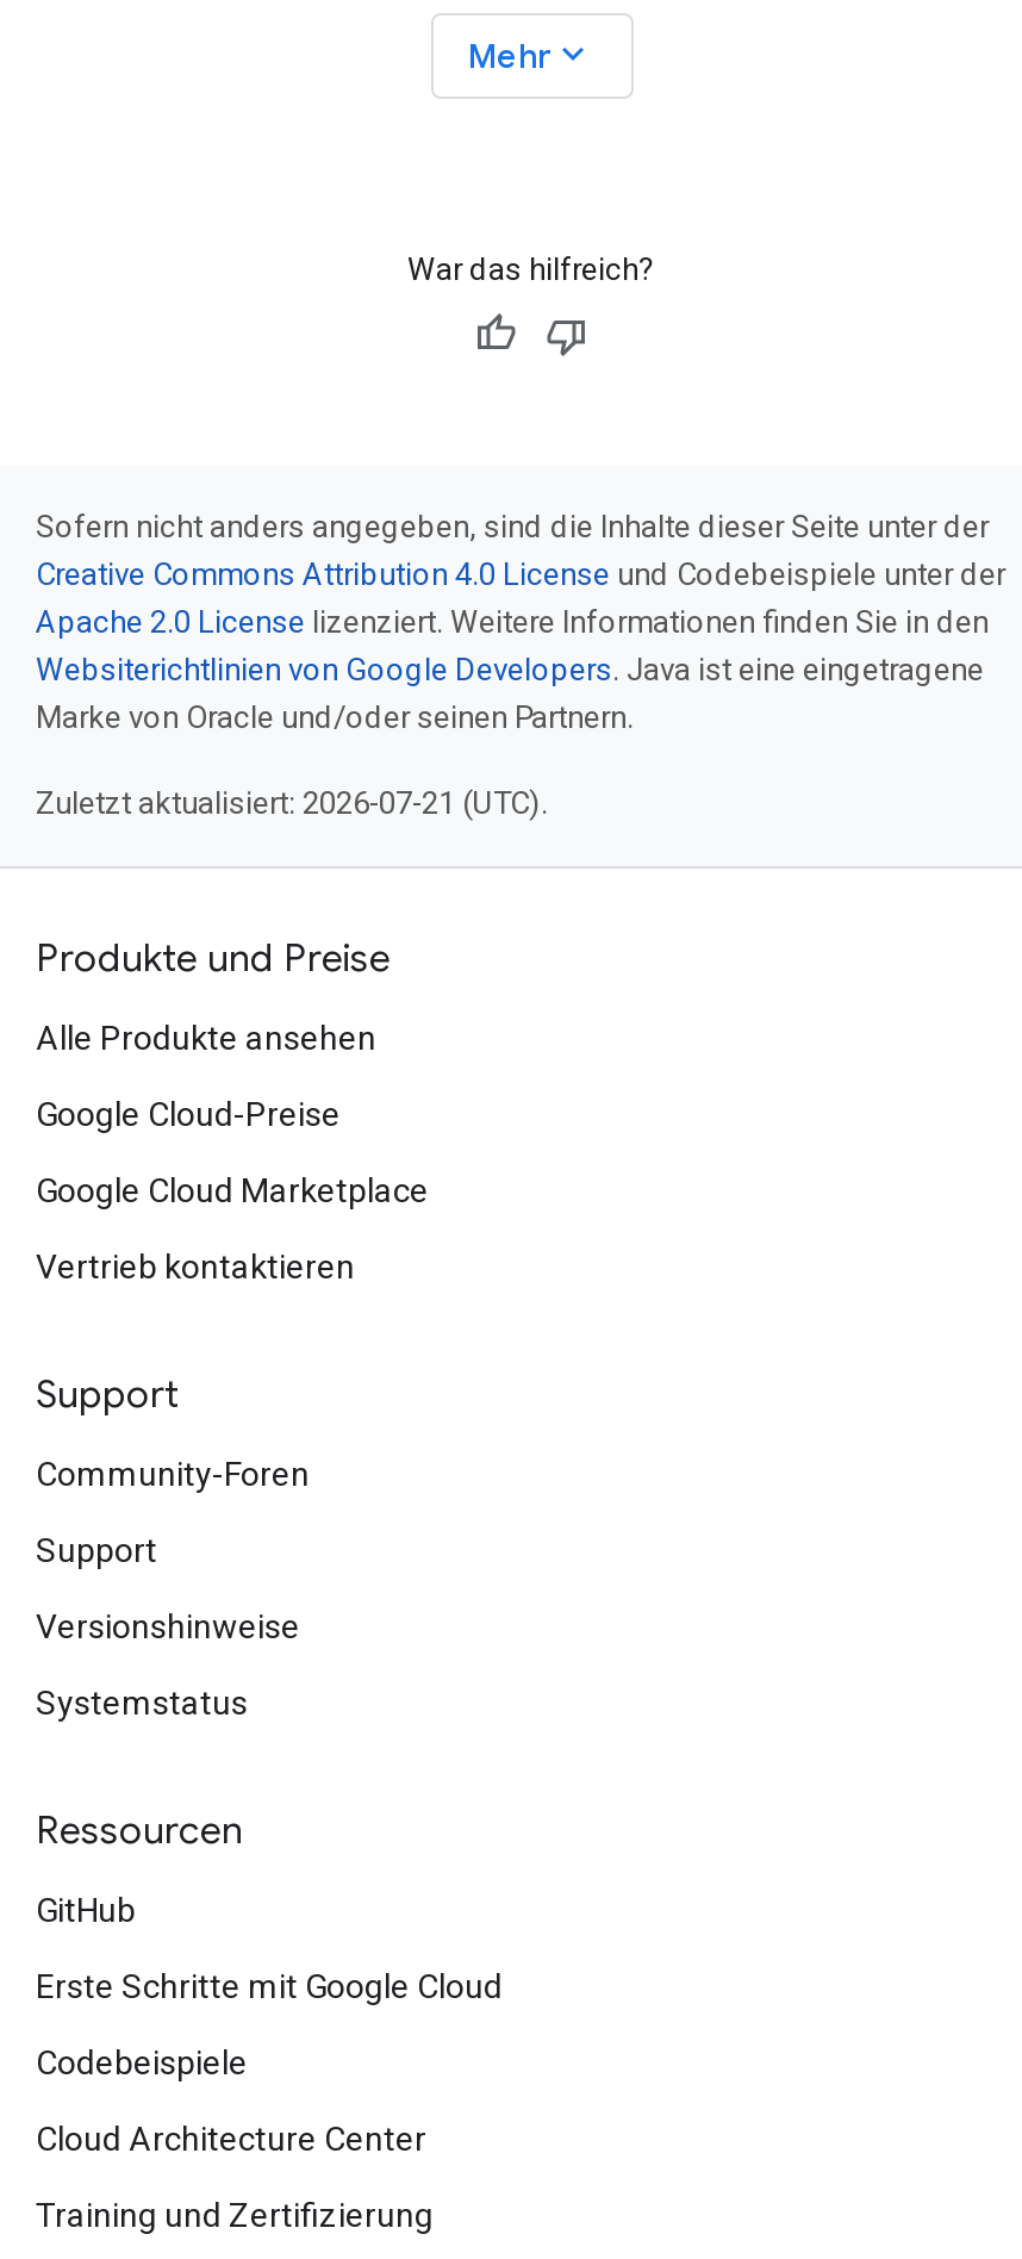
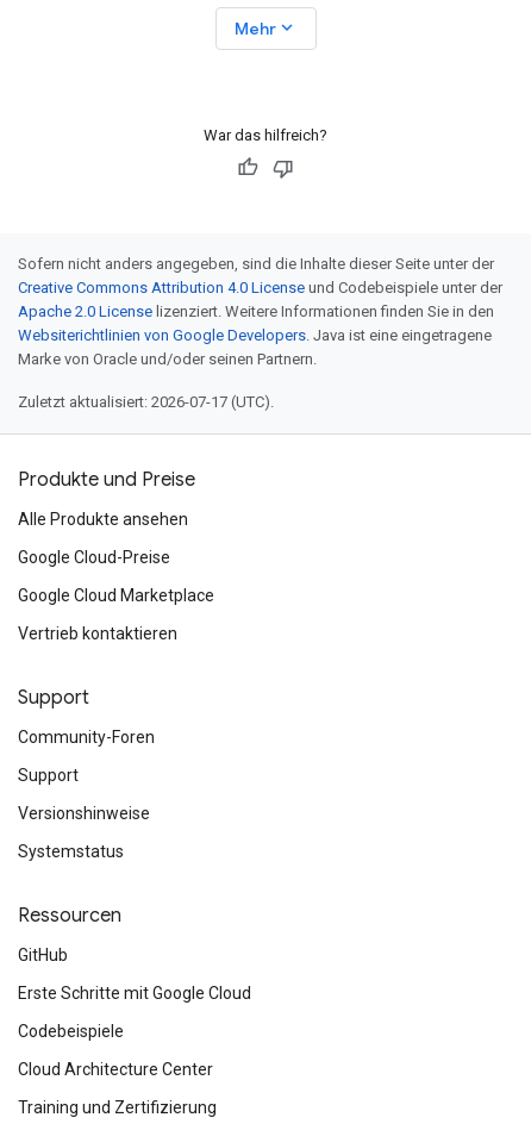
- Zuletzt aktualisiert: 2026-07-21 (UTC).
+ Zuletzt aktualisiert: 2026-07-17 (UTC).
